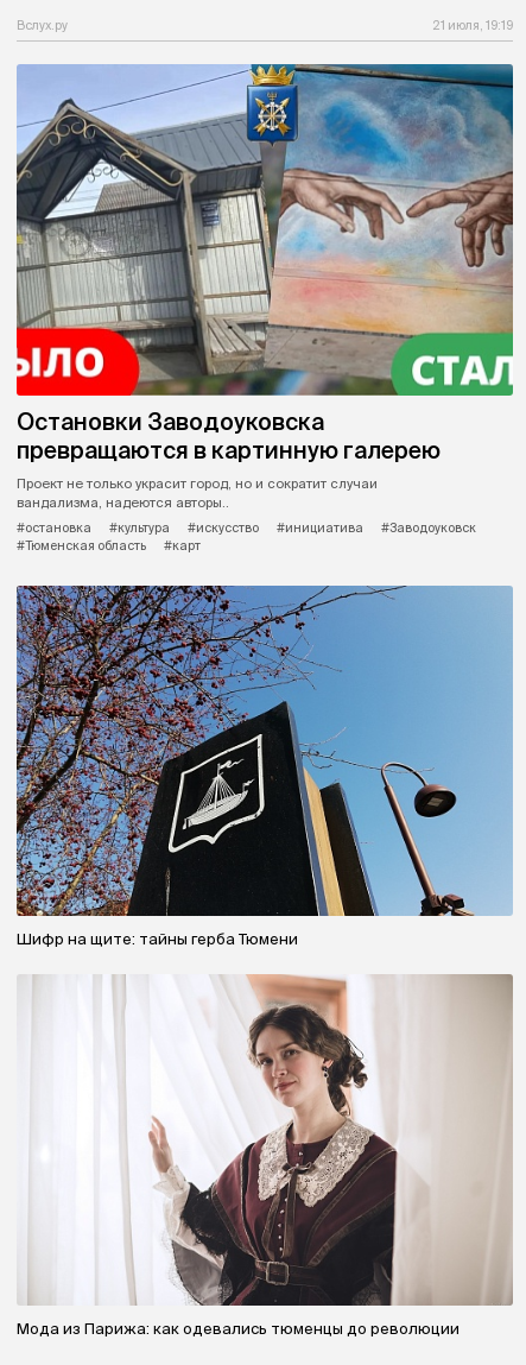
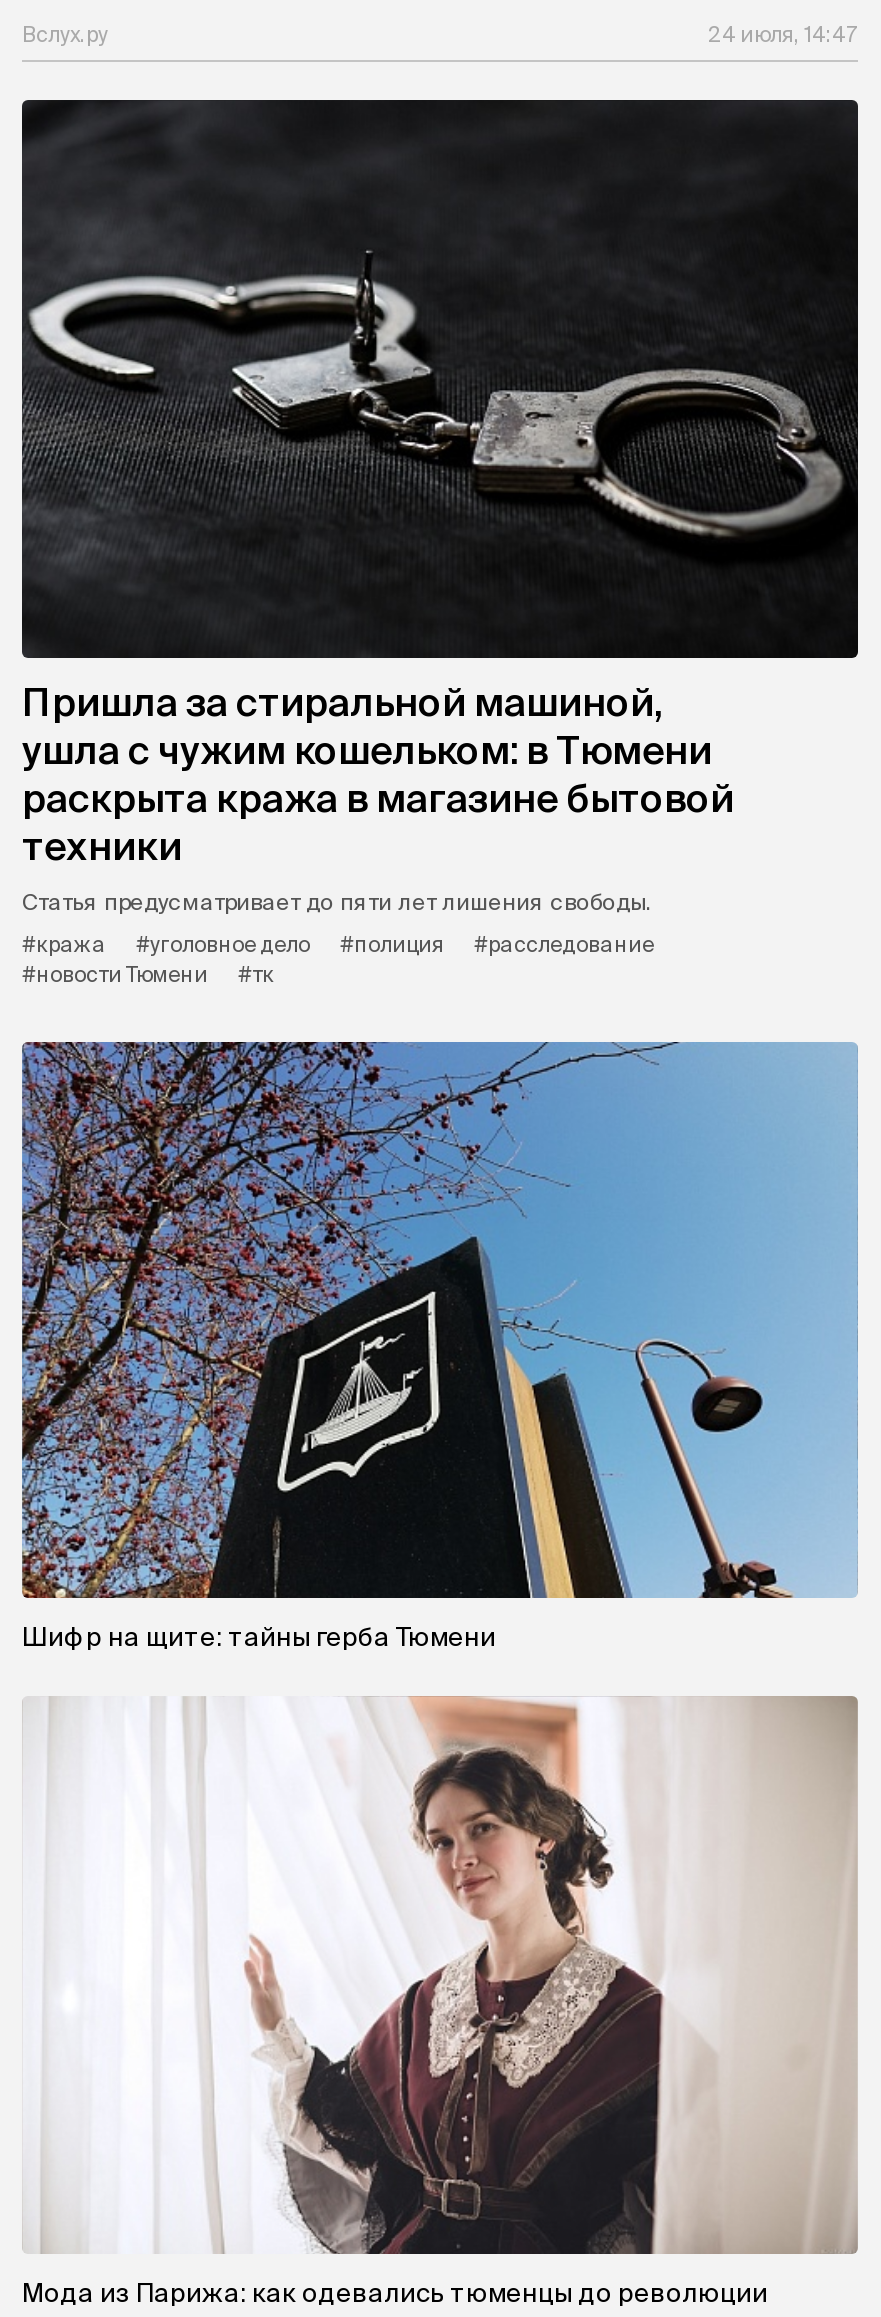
- 21 июля, 19:19
+ 24 июля, 14:47

- [image]
- Остановки Заводоуковска
- превращаются в картинную галерею
+ [image]
+ Пришла за стиральной машиной,
+ ушла с чужим кошельком: в Тюмени
+ раскрыта кража в магазине бытовой
+ техники

- Проект не только украсит город, но и сократит случаи
- вандализма, надеются авторы..
+ Статья предусматривает до пяти лет лишения свободы.

- #остановка
- #культура
- #искусство
- #инициатива
- #Заводоуковск
- #Тюменская область
- #карт
+ #кража
+ #уголовное дело
+ #полиция
+ #расследование
+ #новости Тюмени
+ #тк
